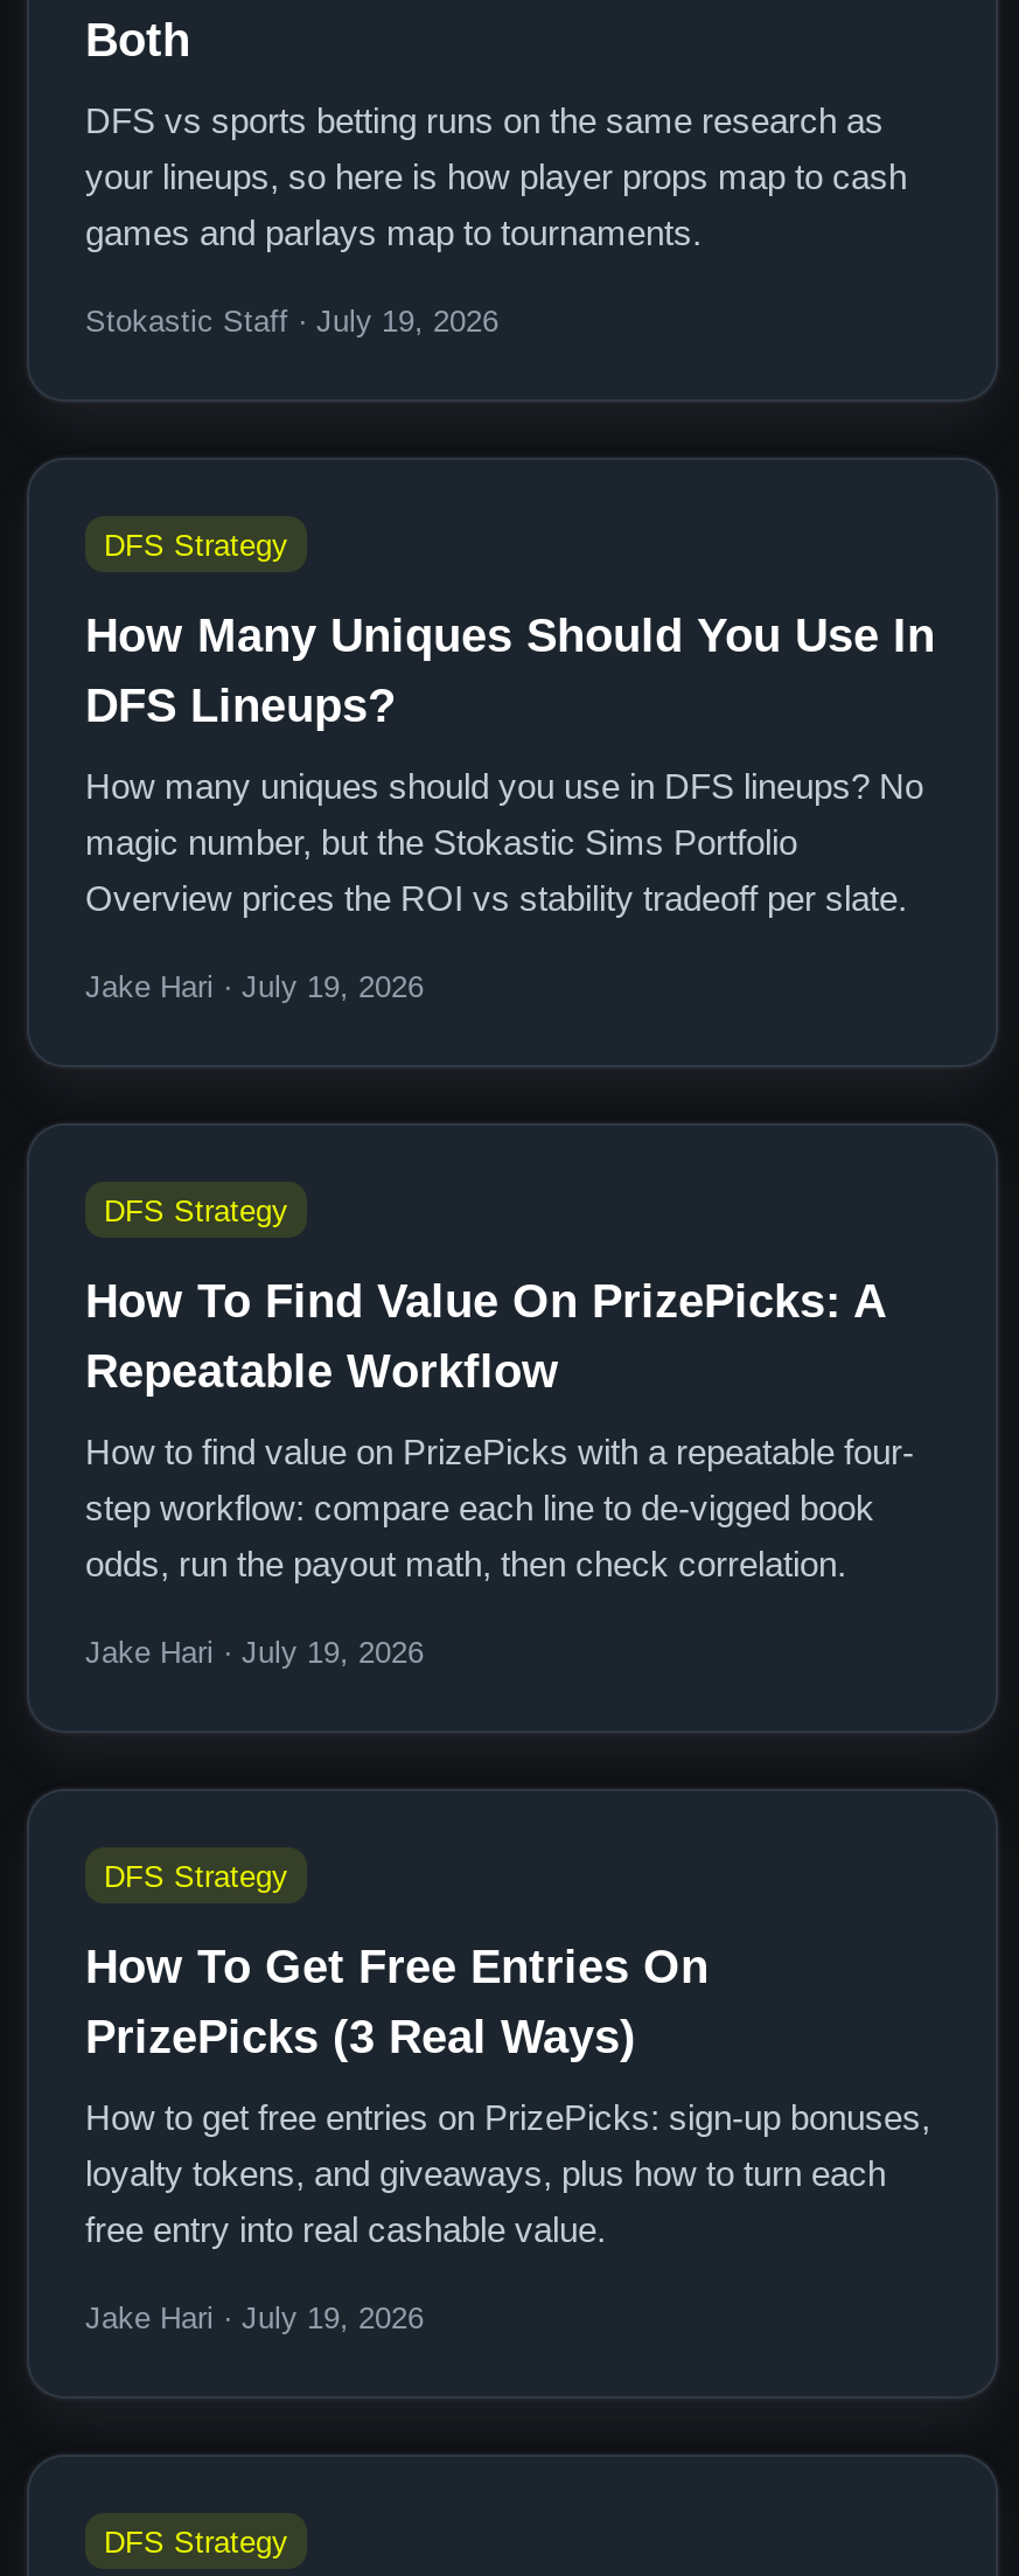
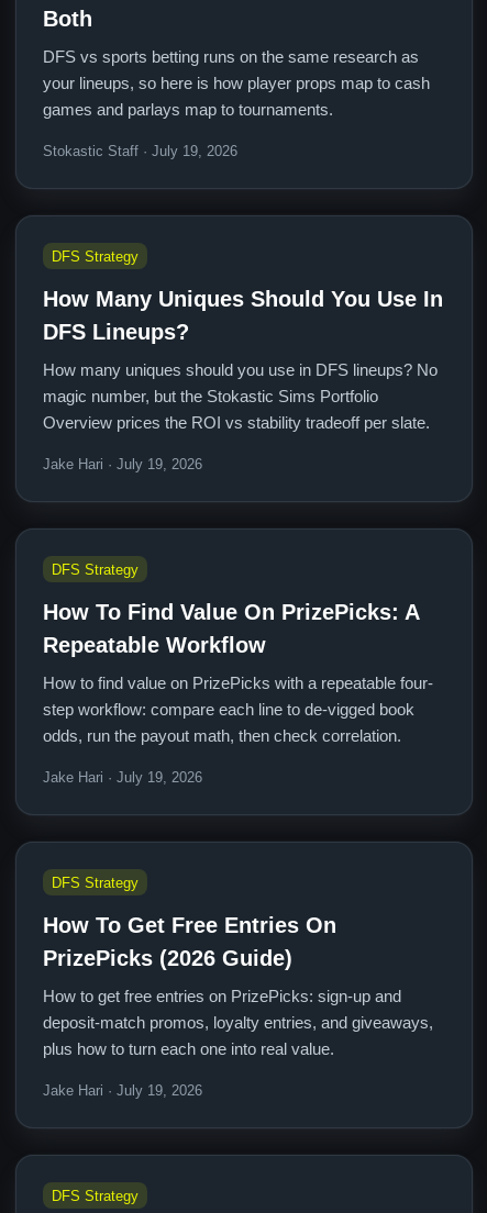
- PrizePicks (3 Real Ways)
+ PrizePicks (2026 Guide)

- How to get free entries on PrizePicks: sign-up bonuses,
- loyalty tokens, and giveaways, plus how to turn each
- free entry into real cashable value.
+ How to get free entries on PrizePicks: sign-up and
+ deposit-match promos, loyalty entries, and giveaways,
+ plus how to turn each one into real value.
